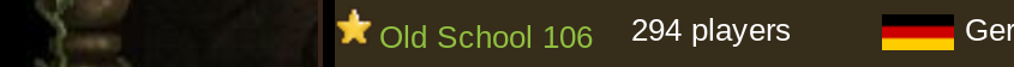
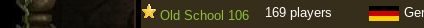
- Old School 106 294 players
+ Old School 106 169 players
